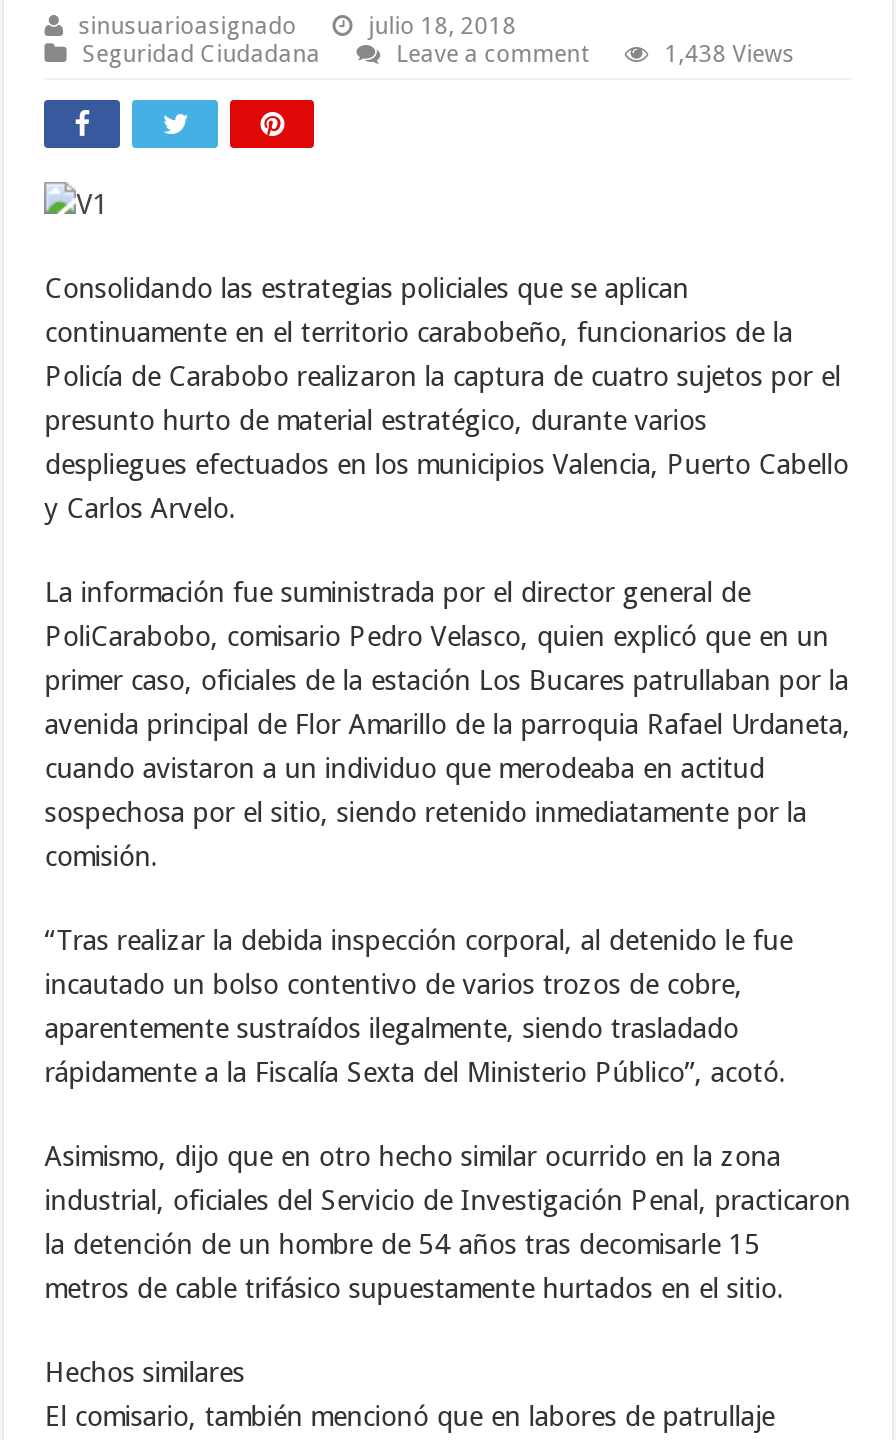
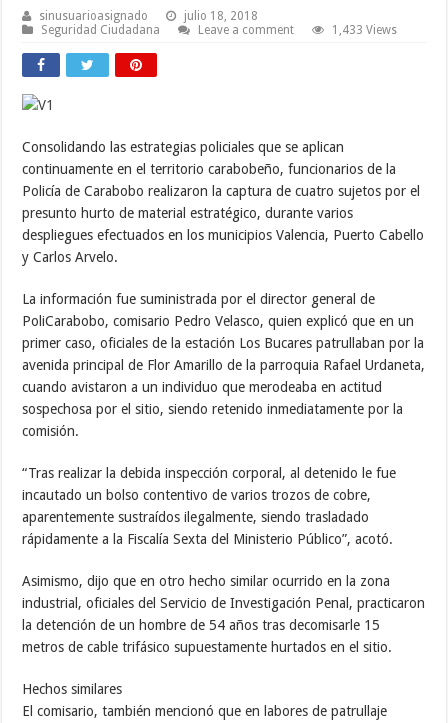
- 1,438 Views
+ 1,433 Views
